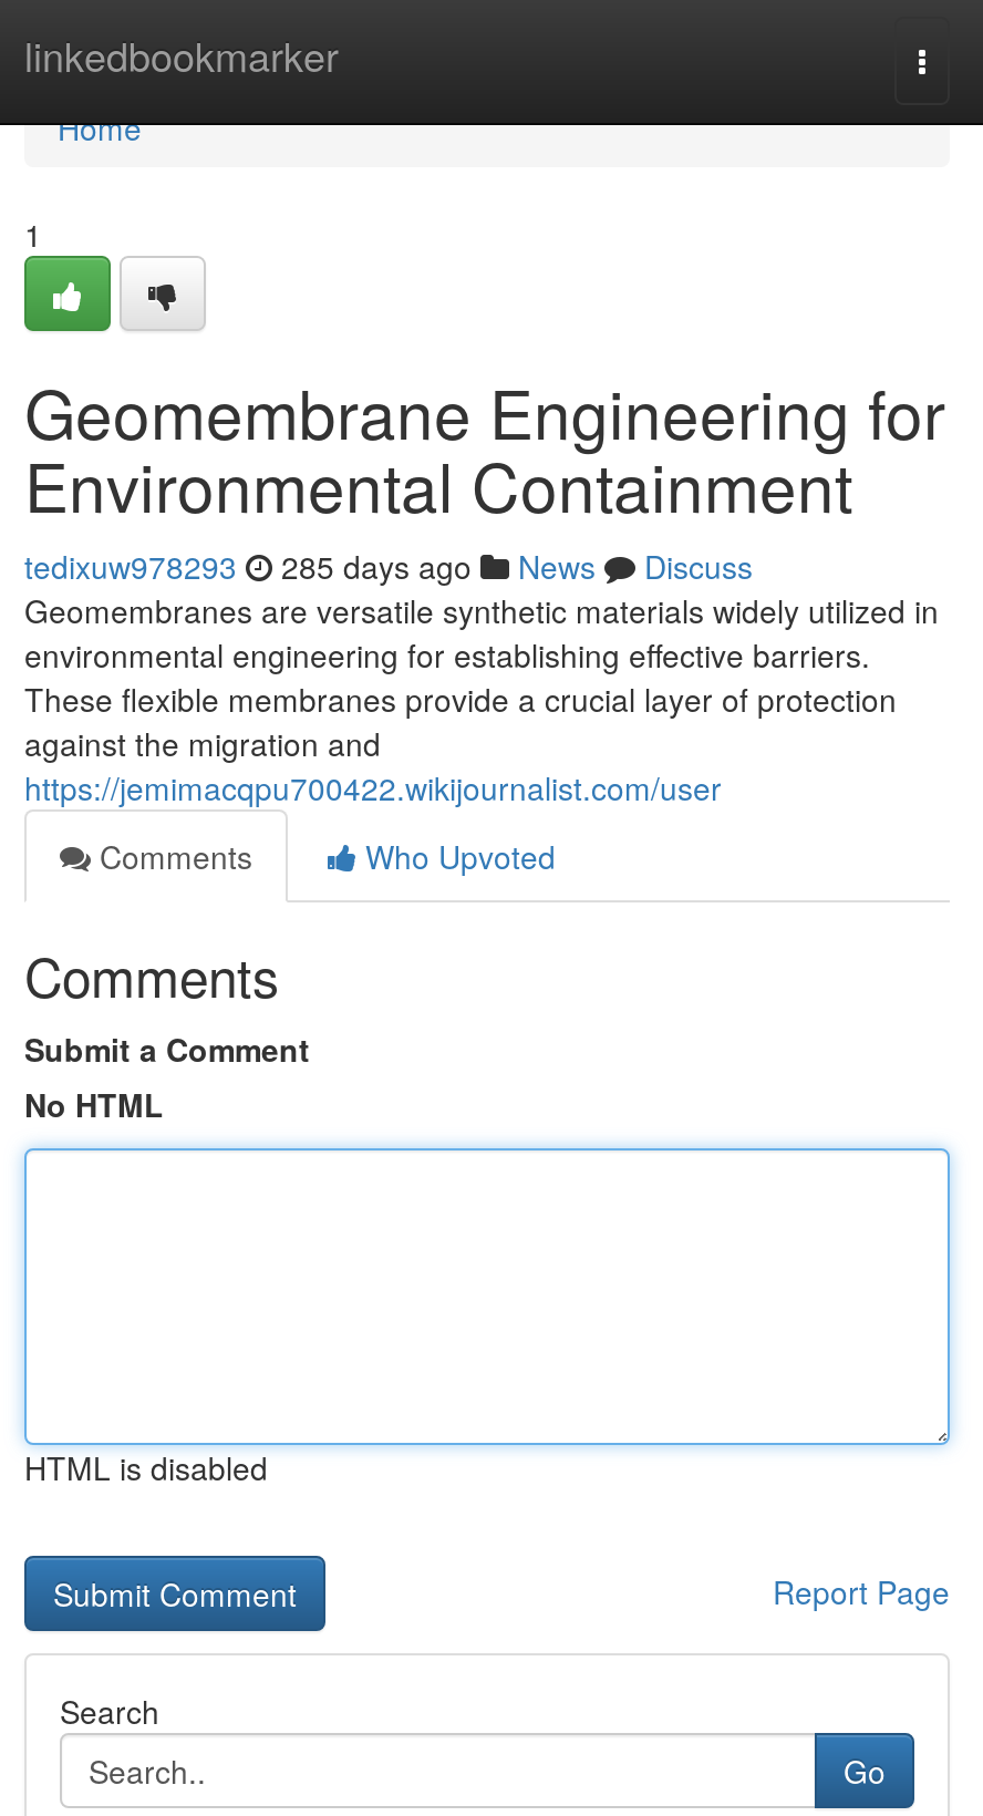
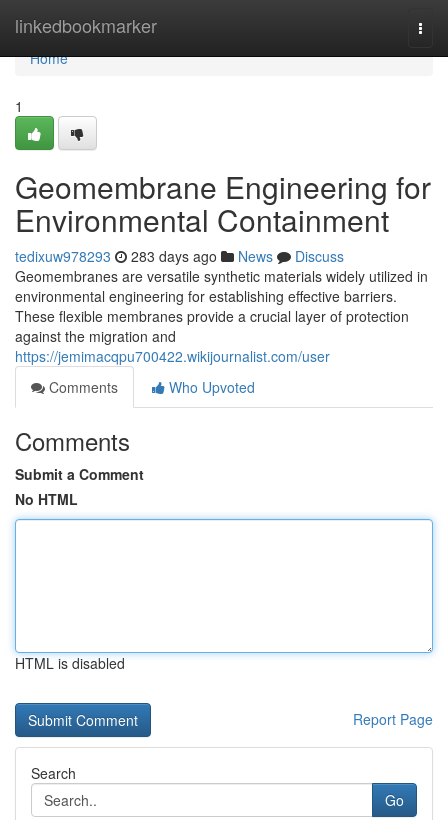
- tedixuw978293 285 days ago News Discuss
+ tedixuw978293 283 days ago News Discuss
